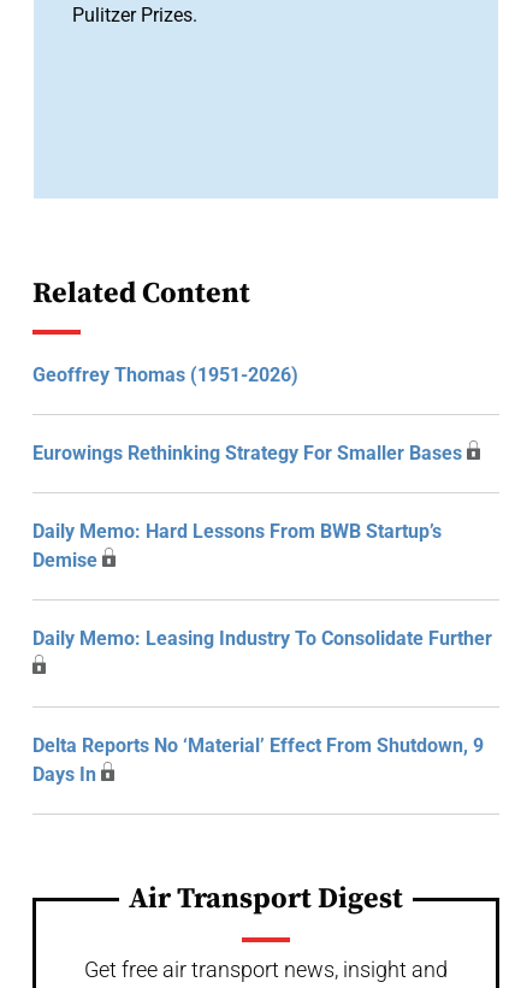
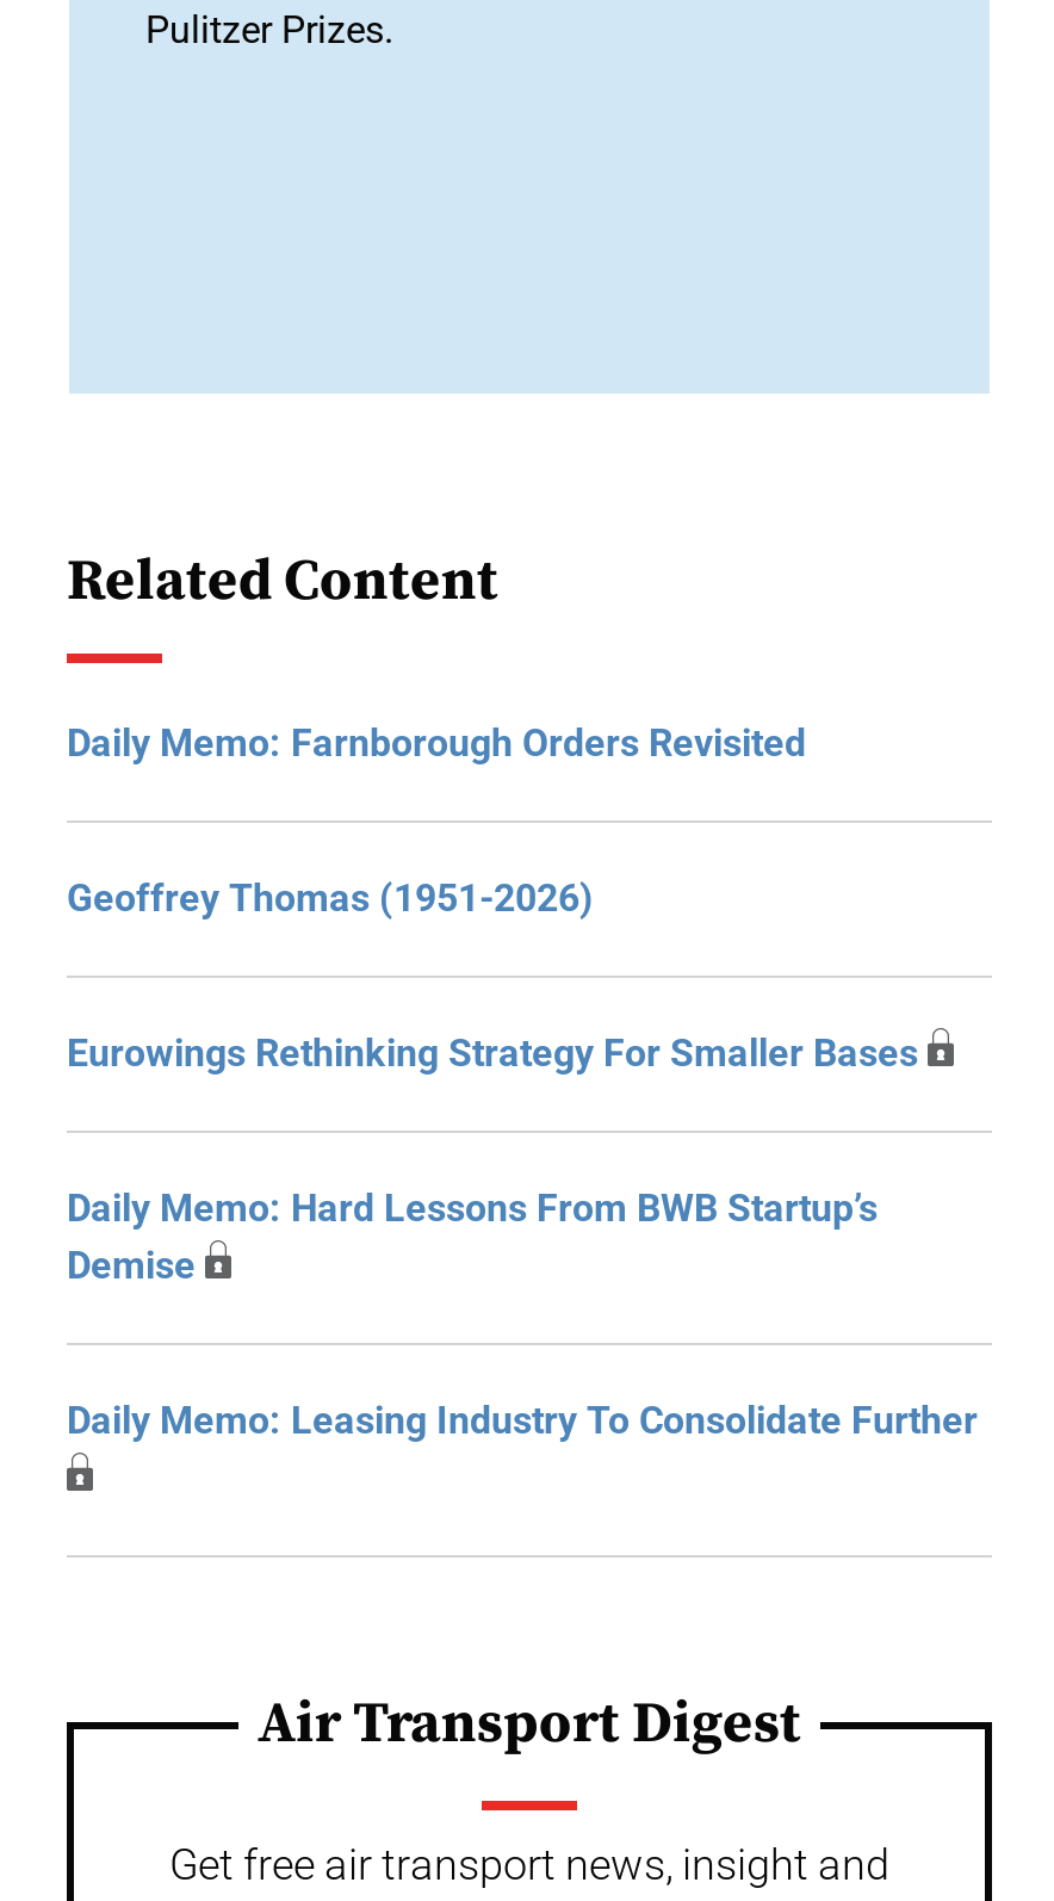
+ Daily Memo: Farnborough Orders Revisited

moved down: Geoffrey Thomas (1951-2026) | Eurowings Rethinking Strategy For Smaller Bases | Daily Memo: Hard Lessons From BWB Startup’s | Demise | Daily Memo: Leasing Industry To Consolidate Further

- Delta Reports No ‘Material’ Effect From Shutdown, 9
- Days In
